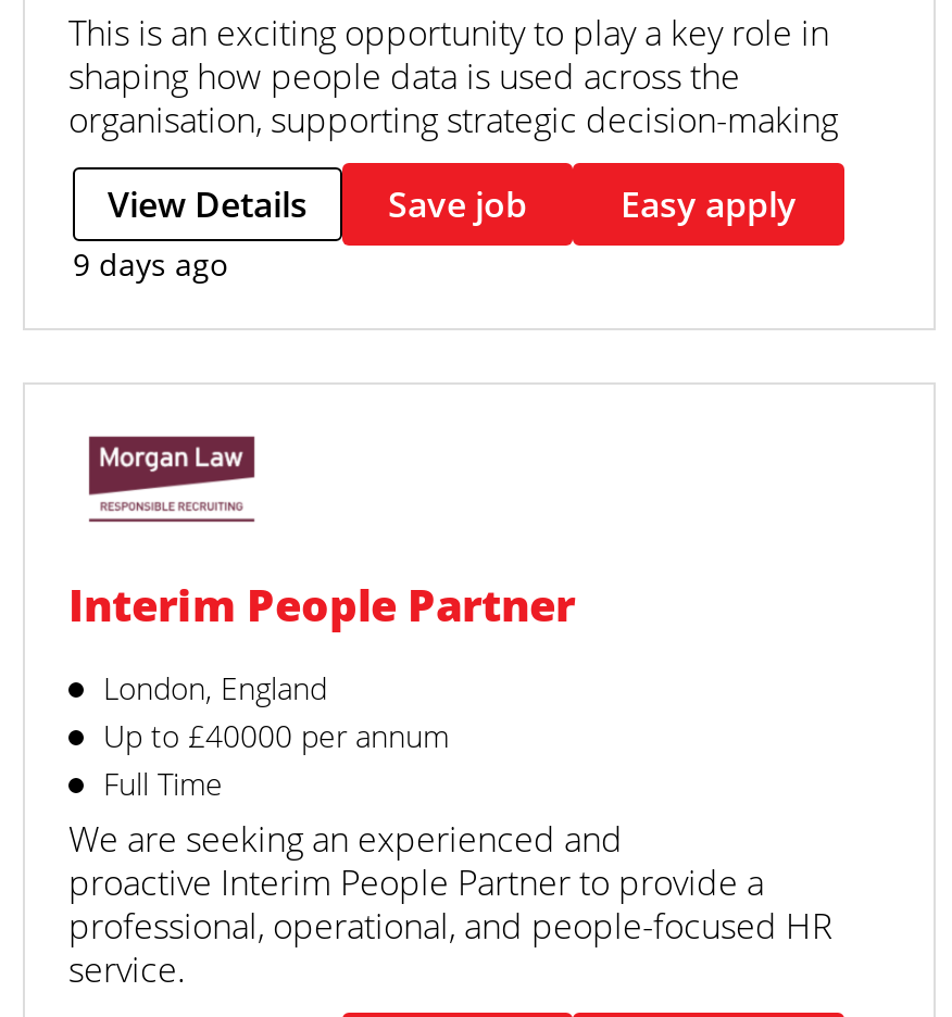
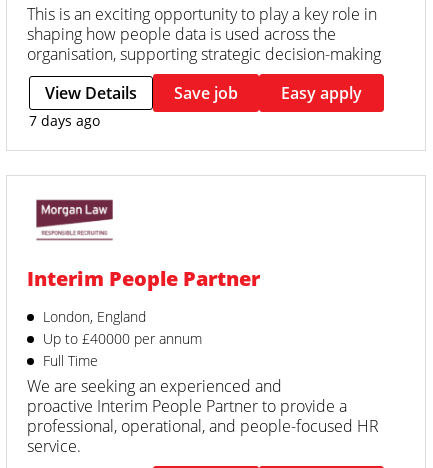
- 9 days ago
+ 7 days ago
